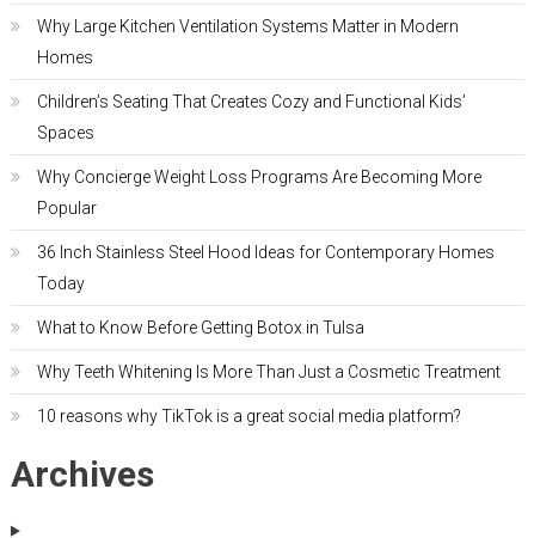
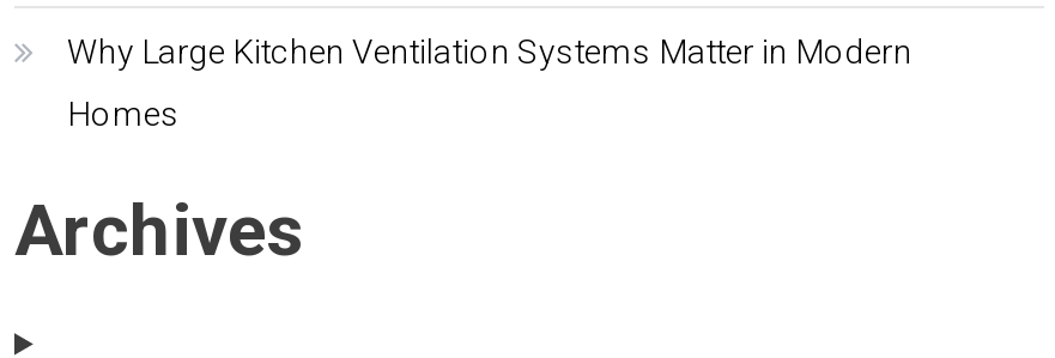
- Children’s Seating That Creates Cozy and Functional Kids’
- Spaces
- Why Concierge Weight Loss Programs Are Becoming More
- Popular
- 36 Inch Stainless Steel Hood Ideas for Contemporary Homes
- Today
- What to Know Before Getting Botox in Tulsa
- Why Teeth Whitening Is More Than Just a Cosmetic Treatment
- 10 reasons why TikTok is a great social media platform?
